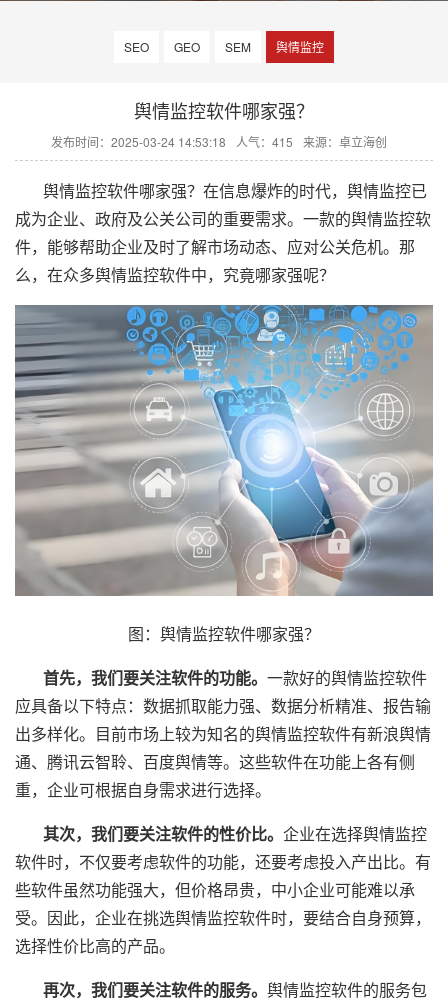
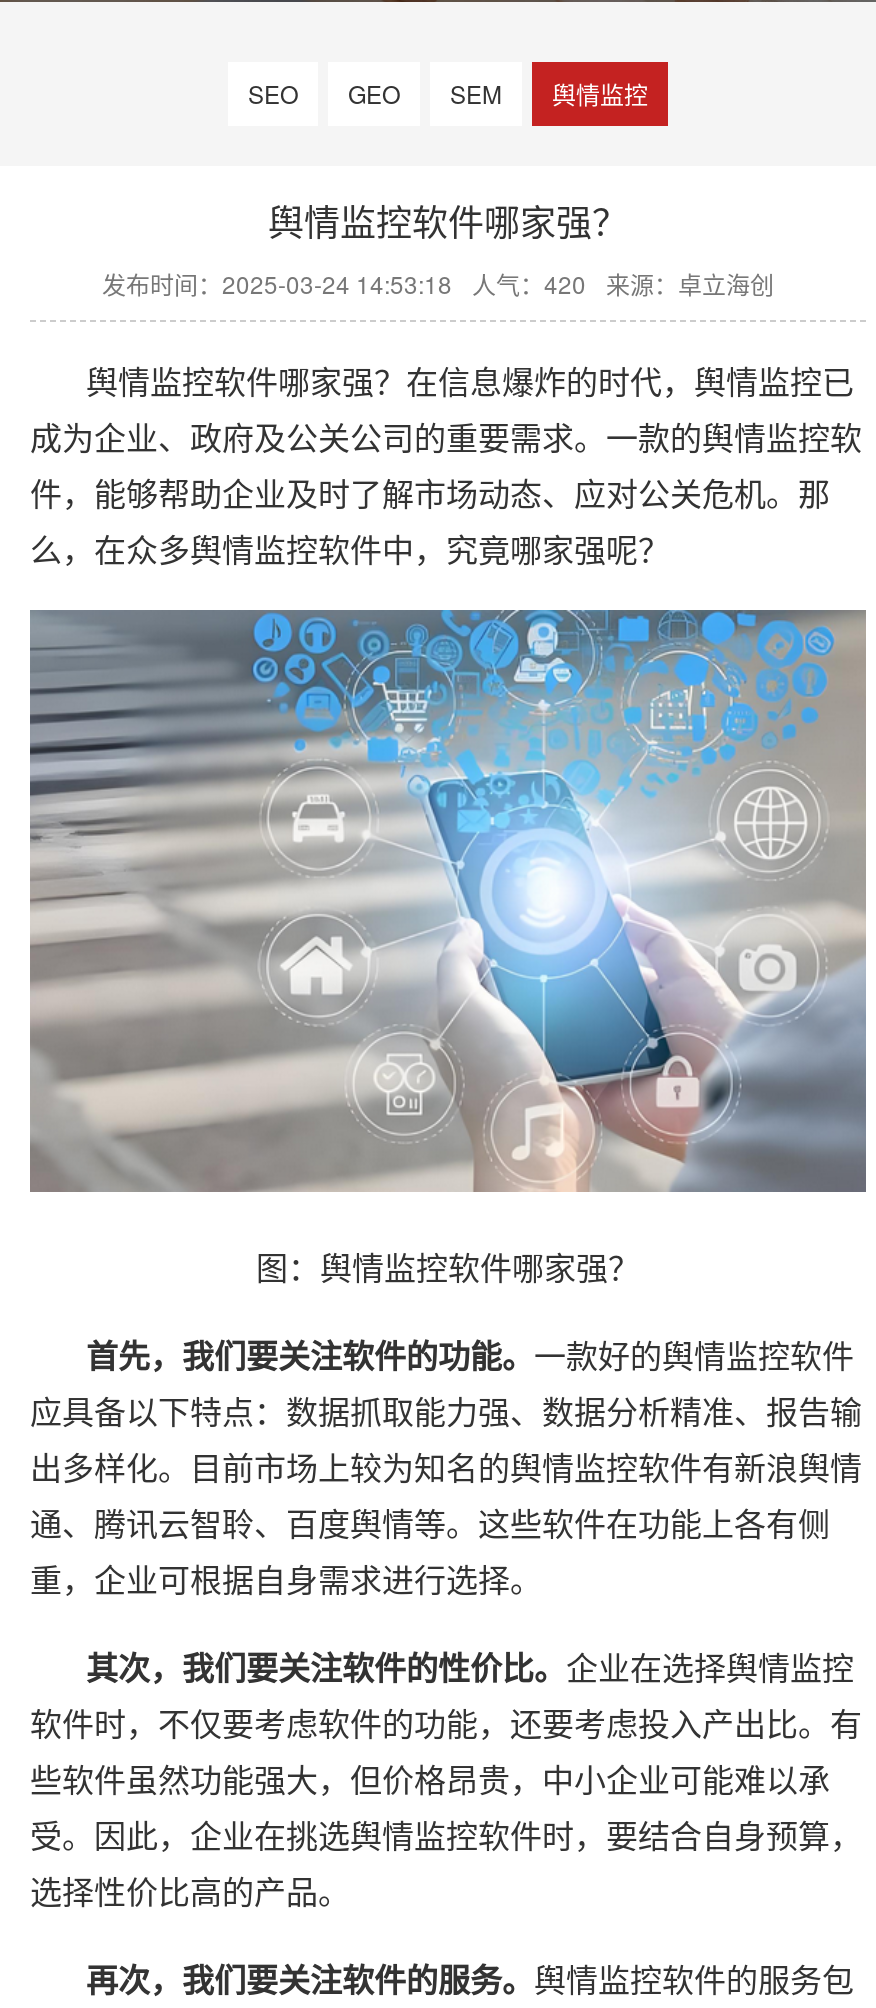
- 发布时间：2025-03-24 14:53:18 人气：415 来源：卓立海创
+ 发布时间：2025-03-24 14:53:18 人气：420 来源：卓立海创
